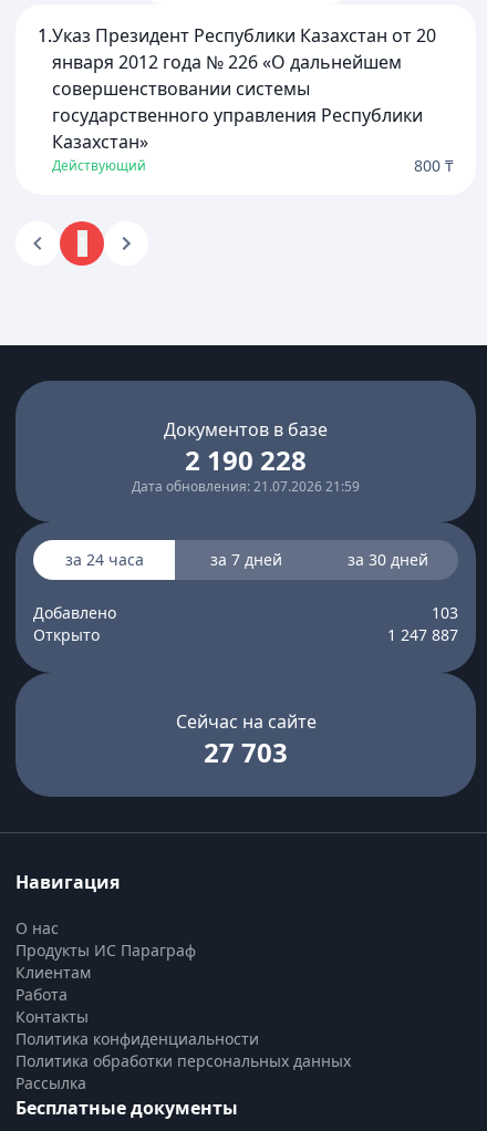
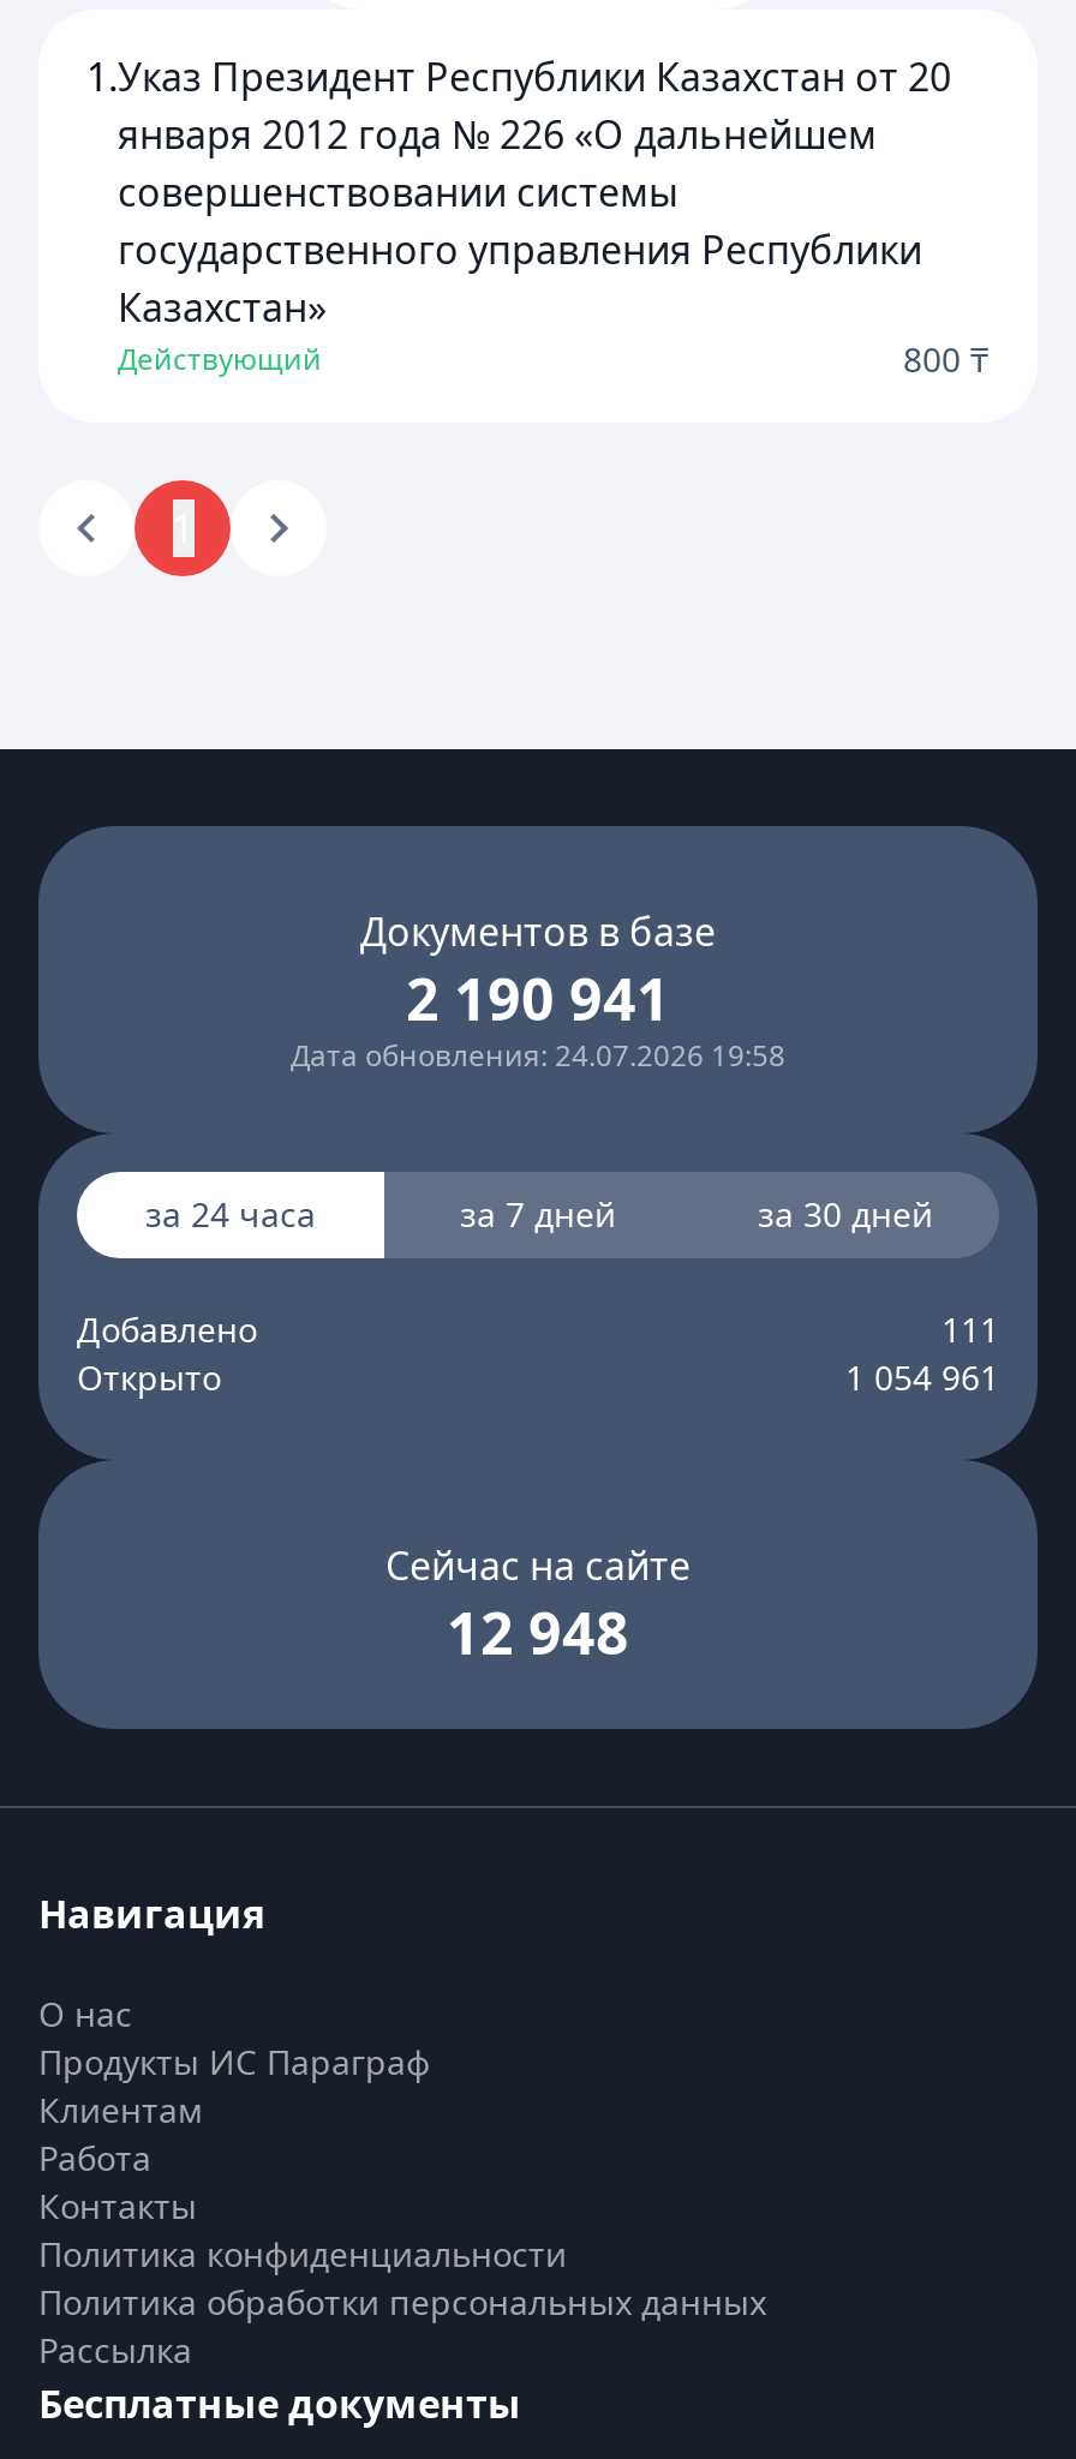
- 2 190 228
+ 2 190 941

- Дата обновления: 21.07.2026 21:59
+ Дата обновления: 24.07.2026 19:58

- 103
+ 111

- 1 247 887
+ 1 054 961

- 27 703
+ 12 948
